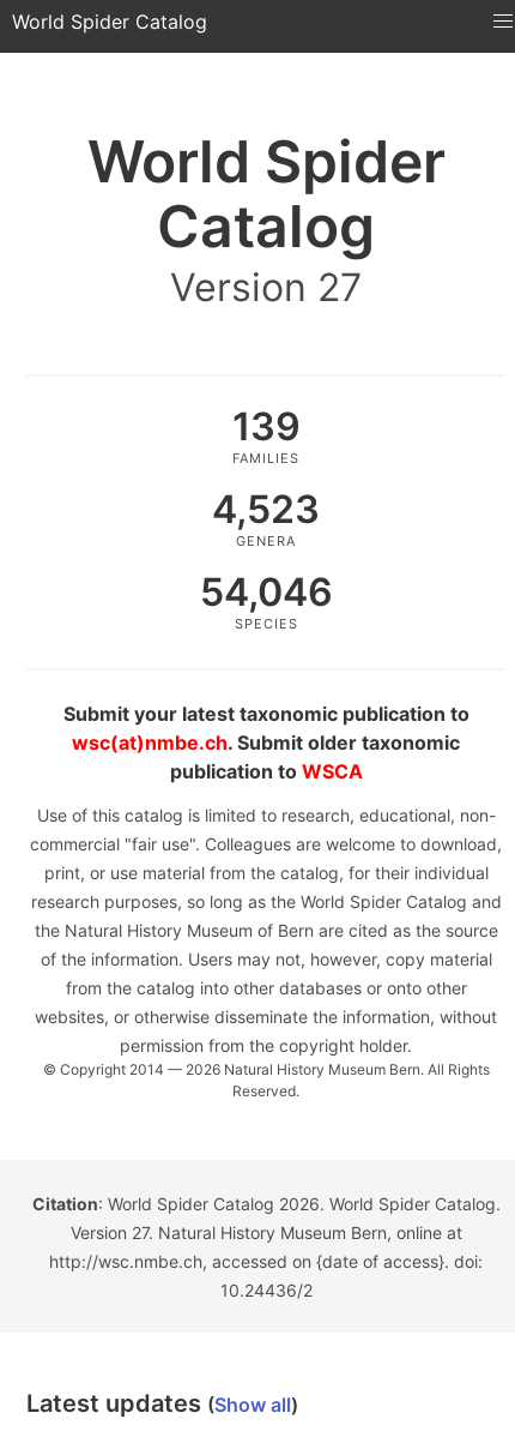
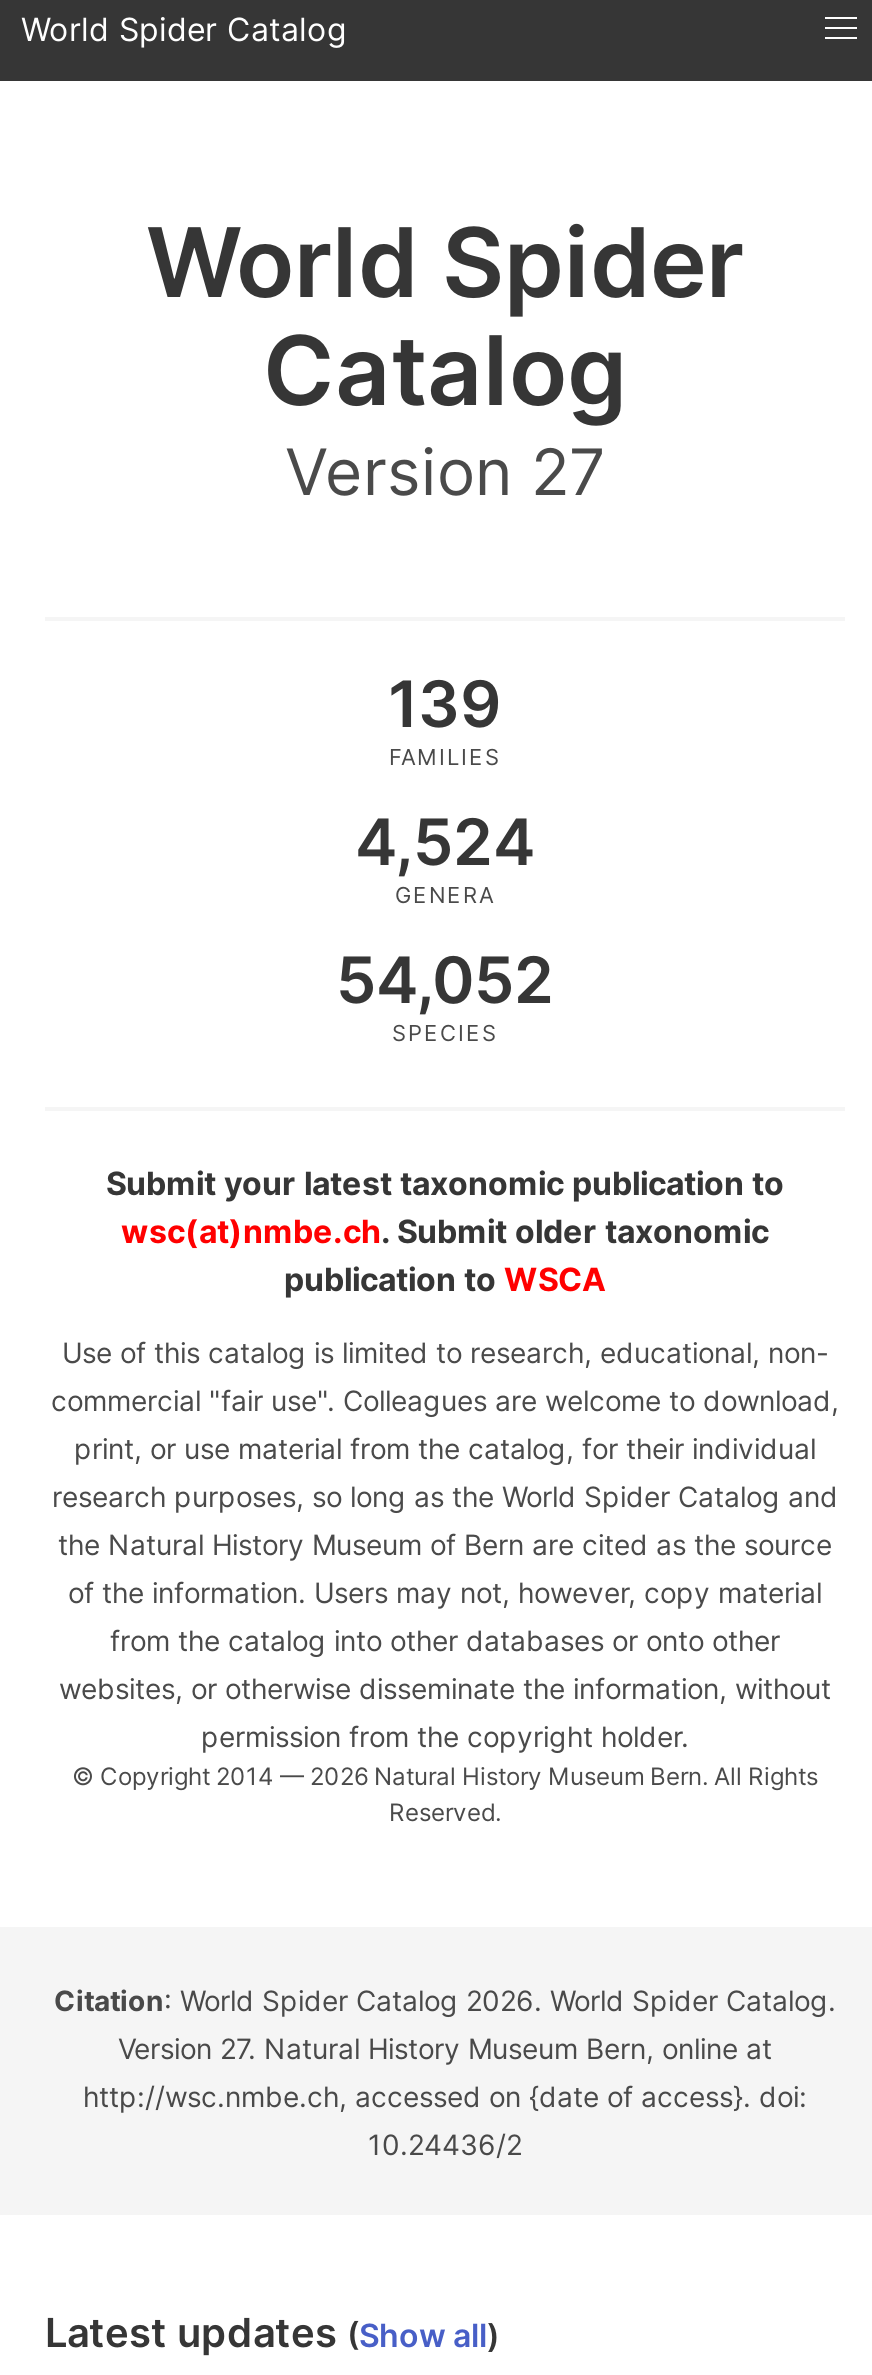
- 4,523
+ 4,524

- 54,046
+ 54,052
